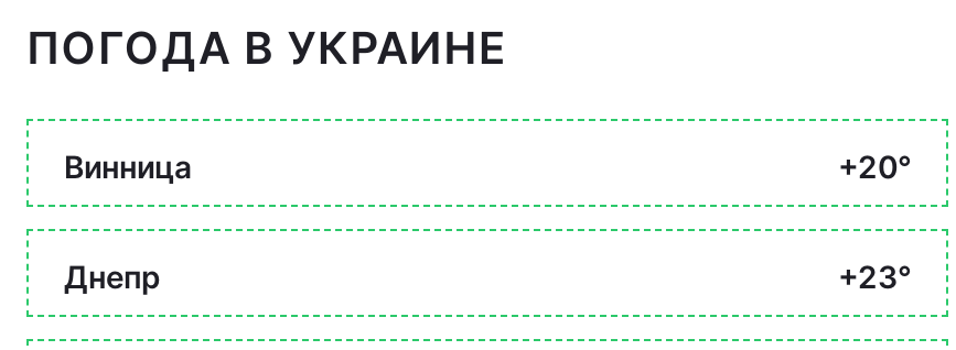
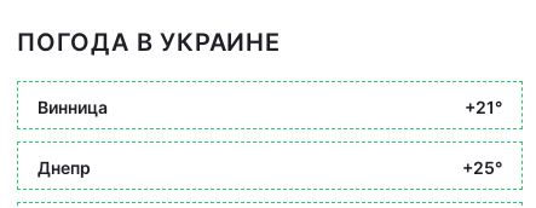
- +20°
+ +21°

- +23°
+ +25°
